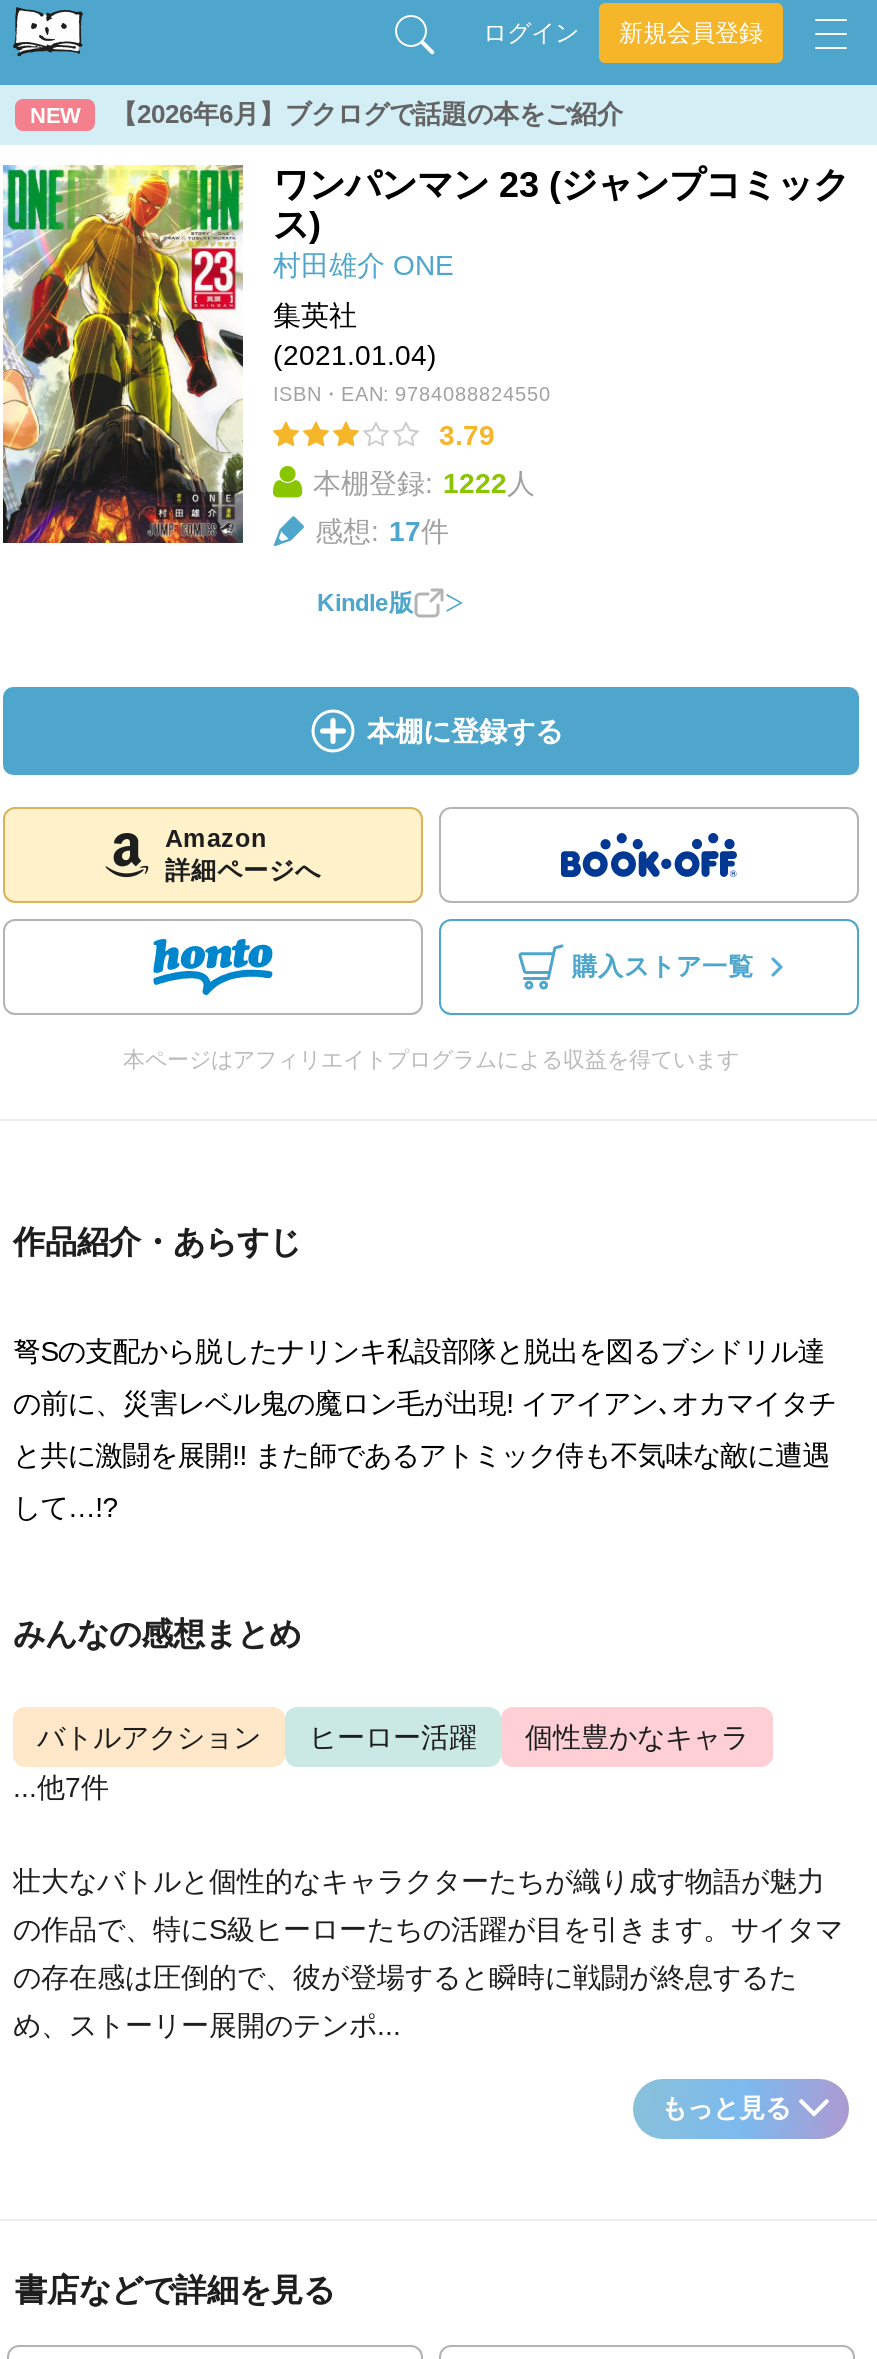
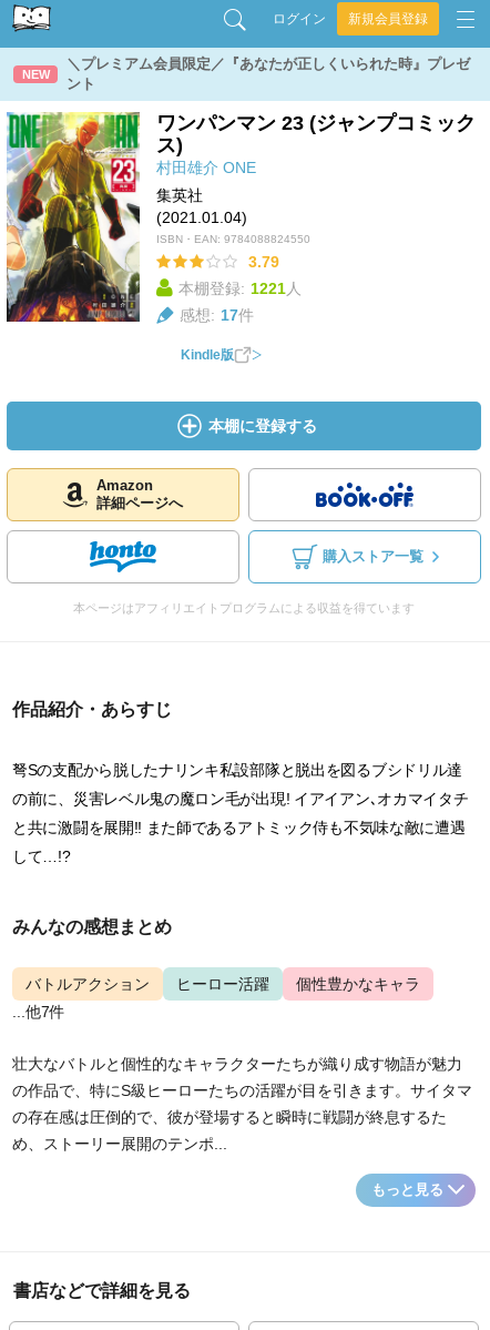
- 【2026年6月】ブクログで話題の本をご紹介
+ ＼プレミアム会員限定／『あなたが正しくいられた時』プレゼ
+ ント

- 本棚登録: 1222人
+ 本棚登録: 1221人
